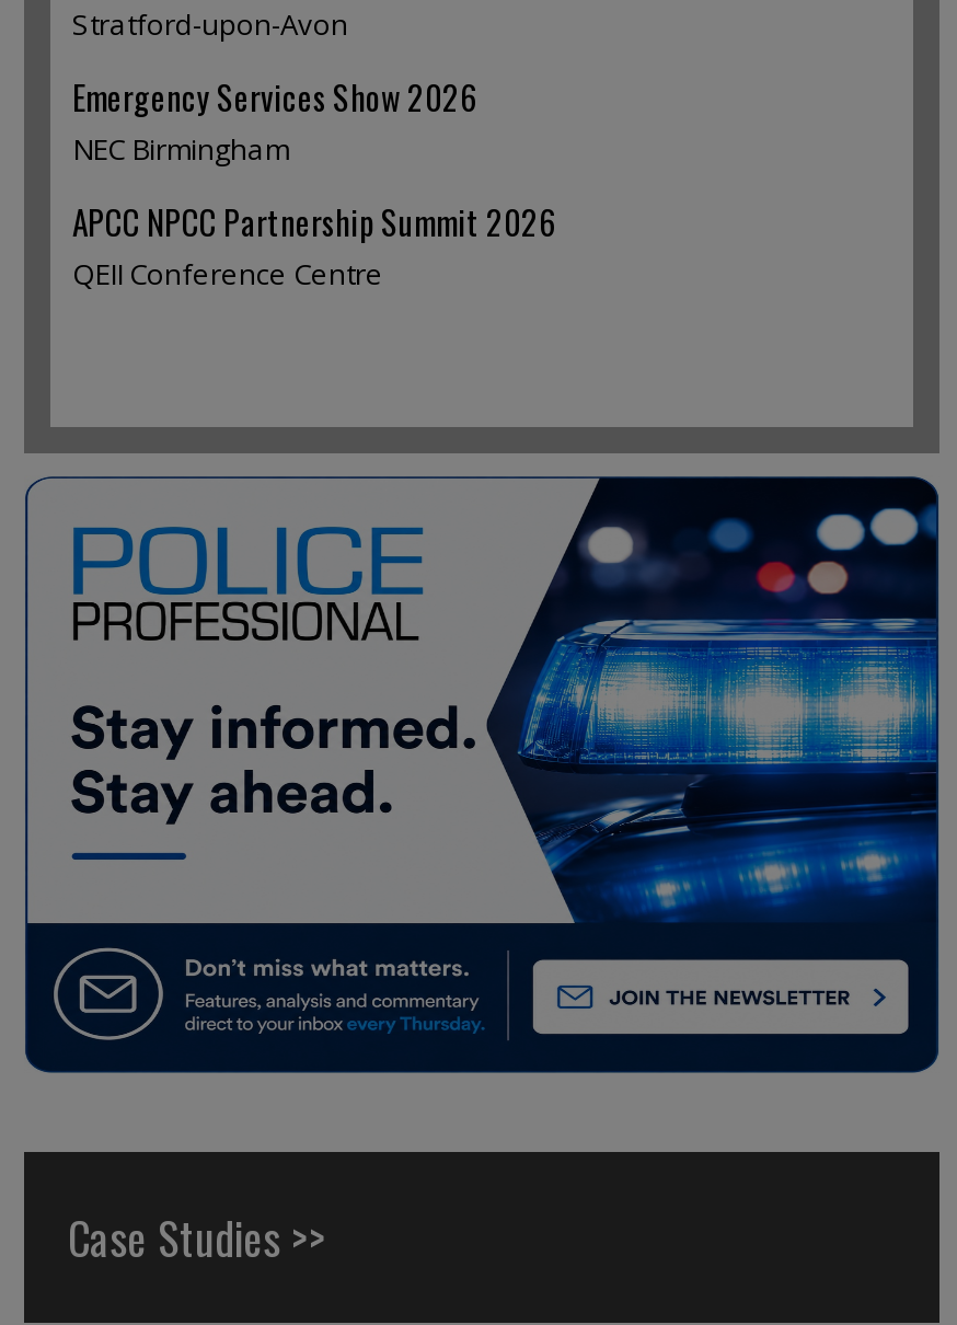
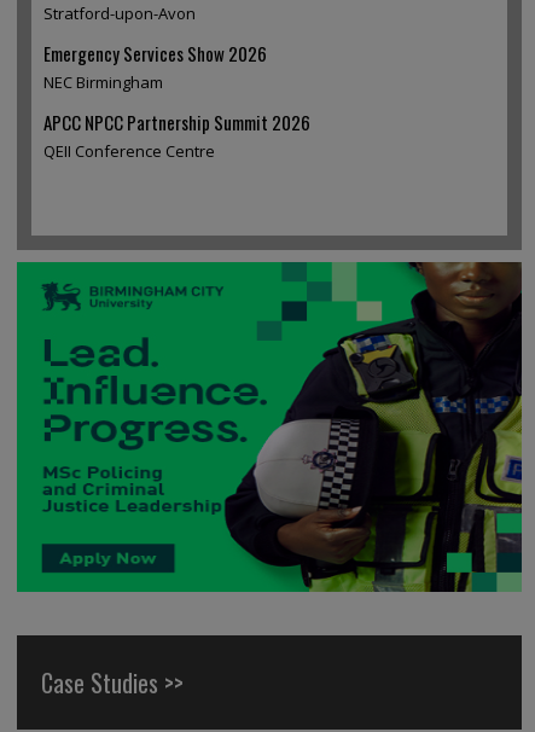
- [image]
+ [image]
